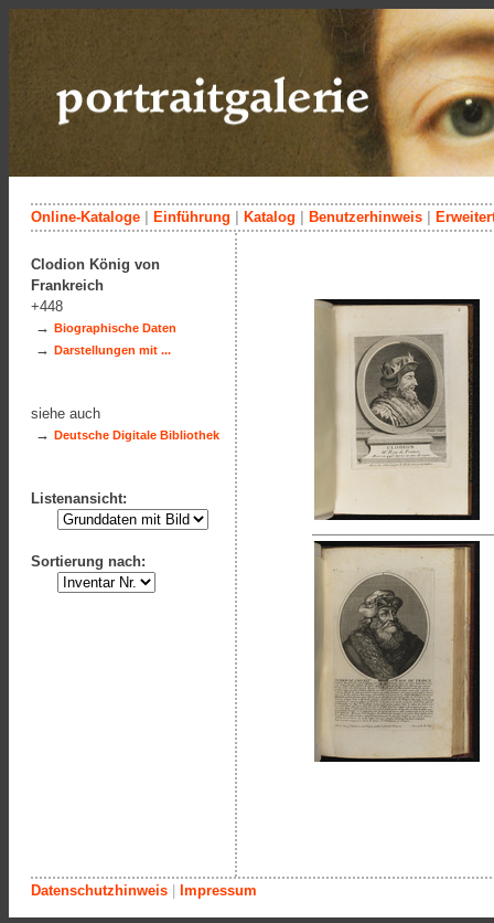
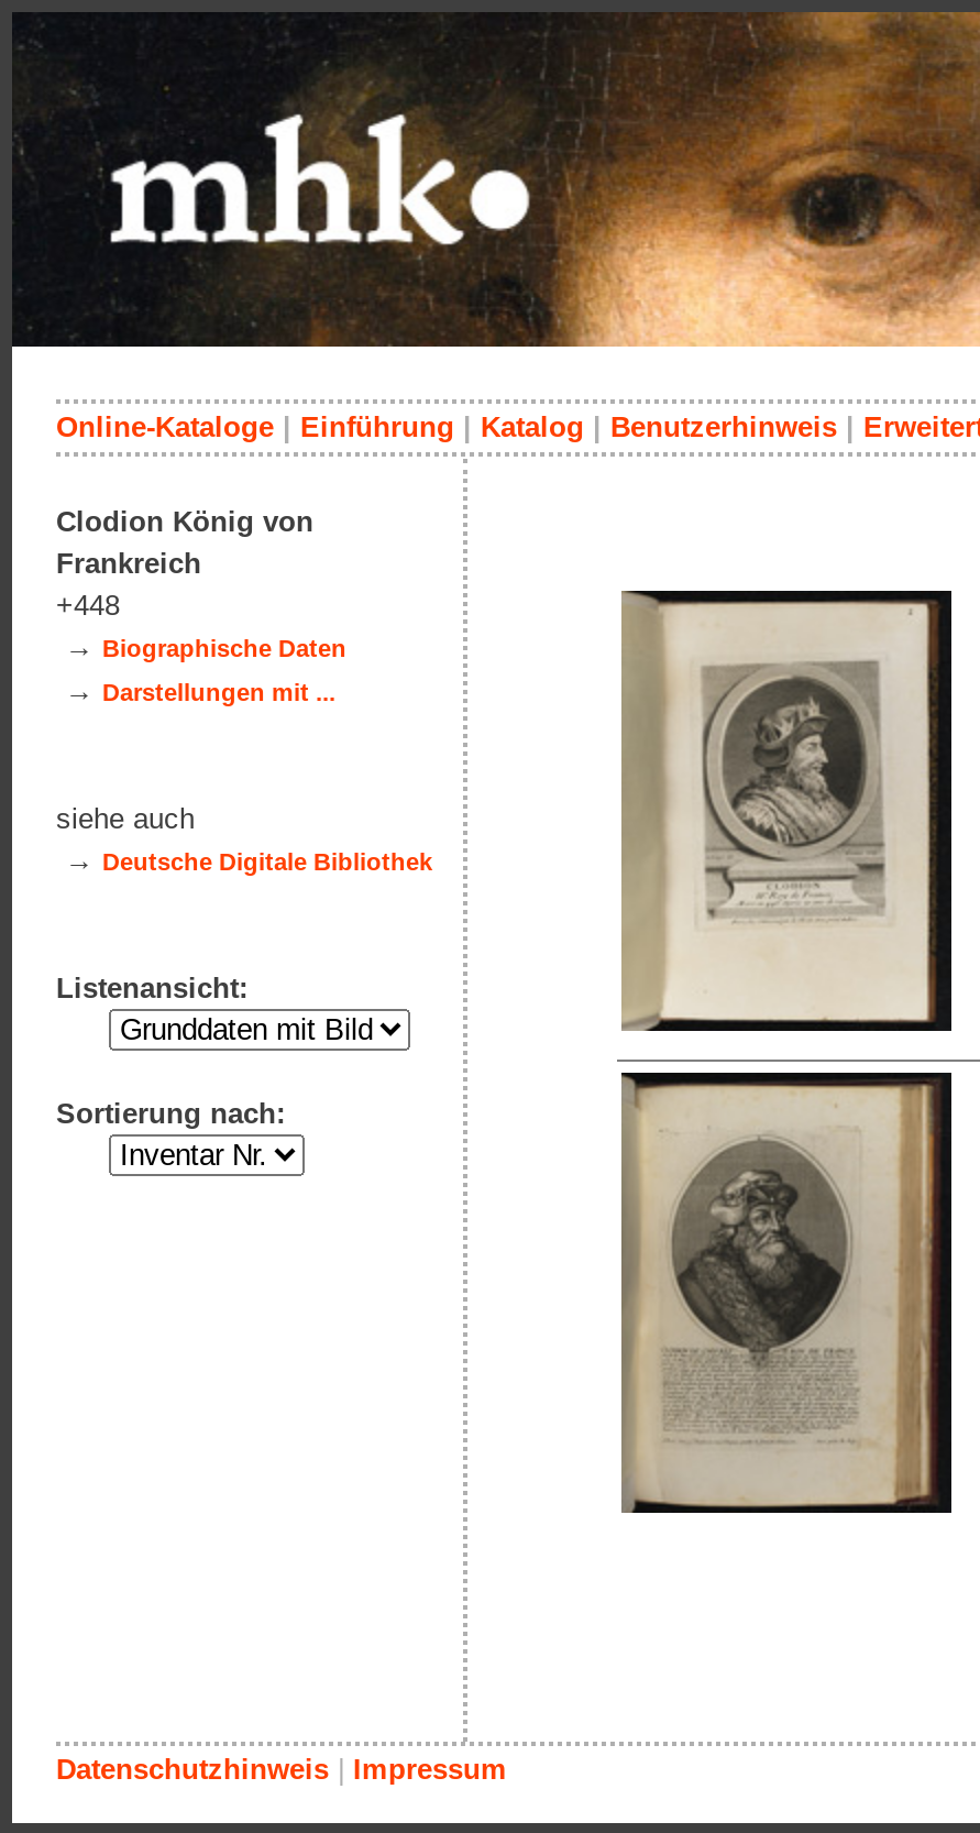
- [image]
+ [image]
